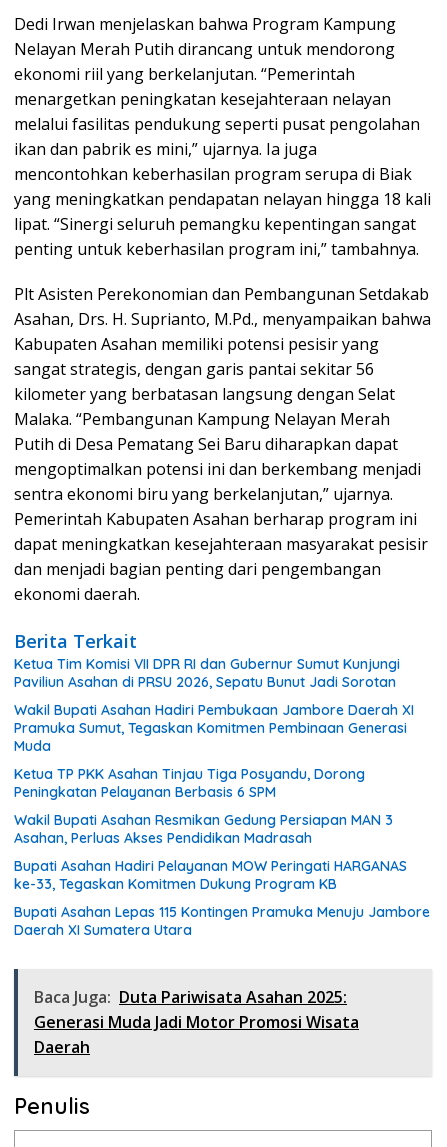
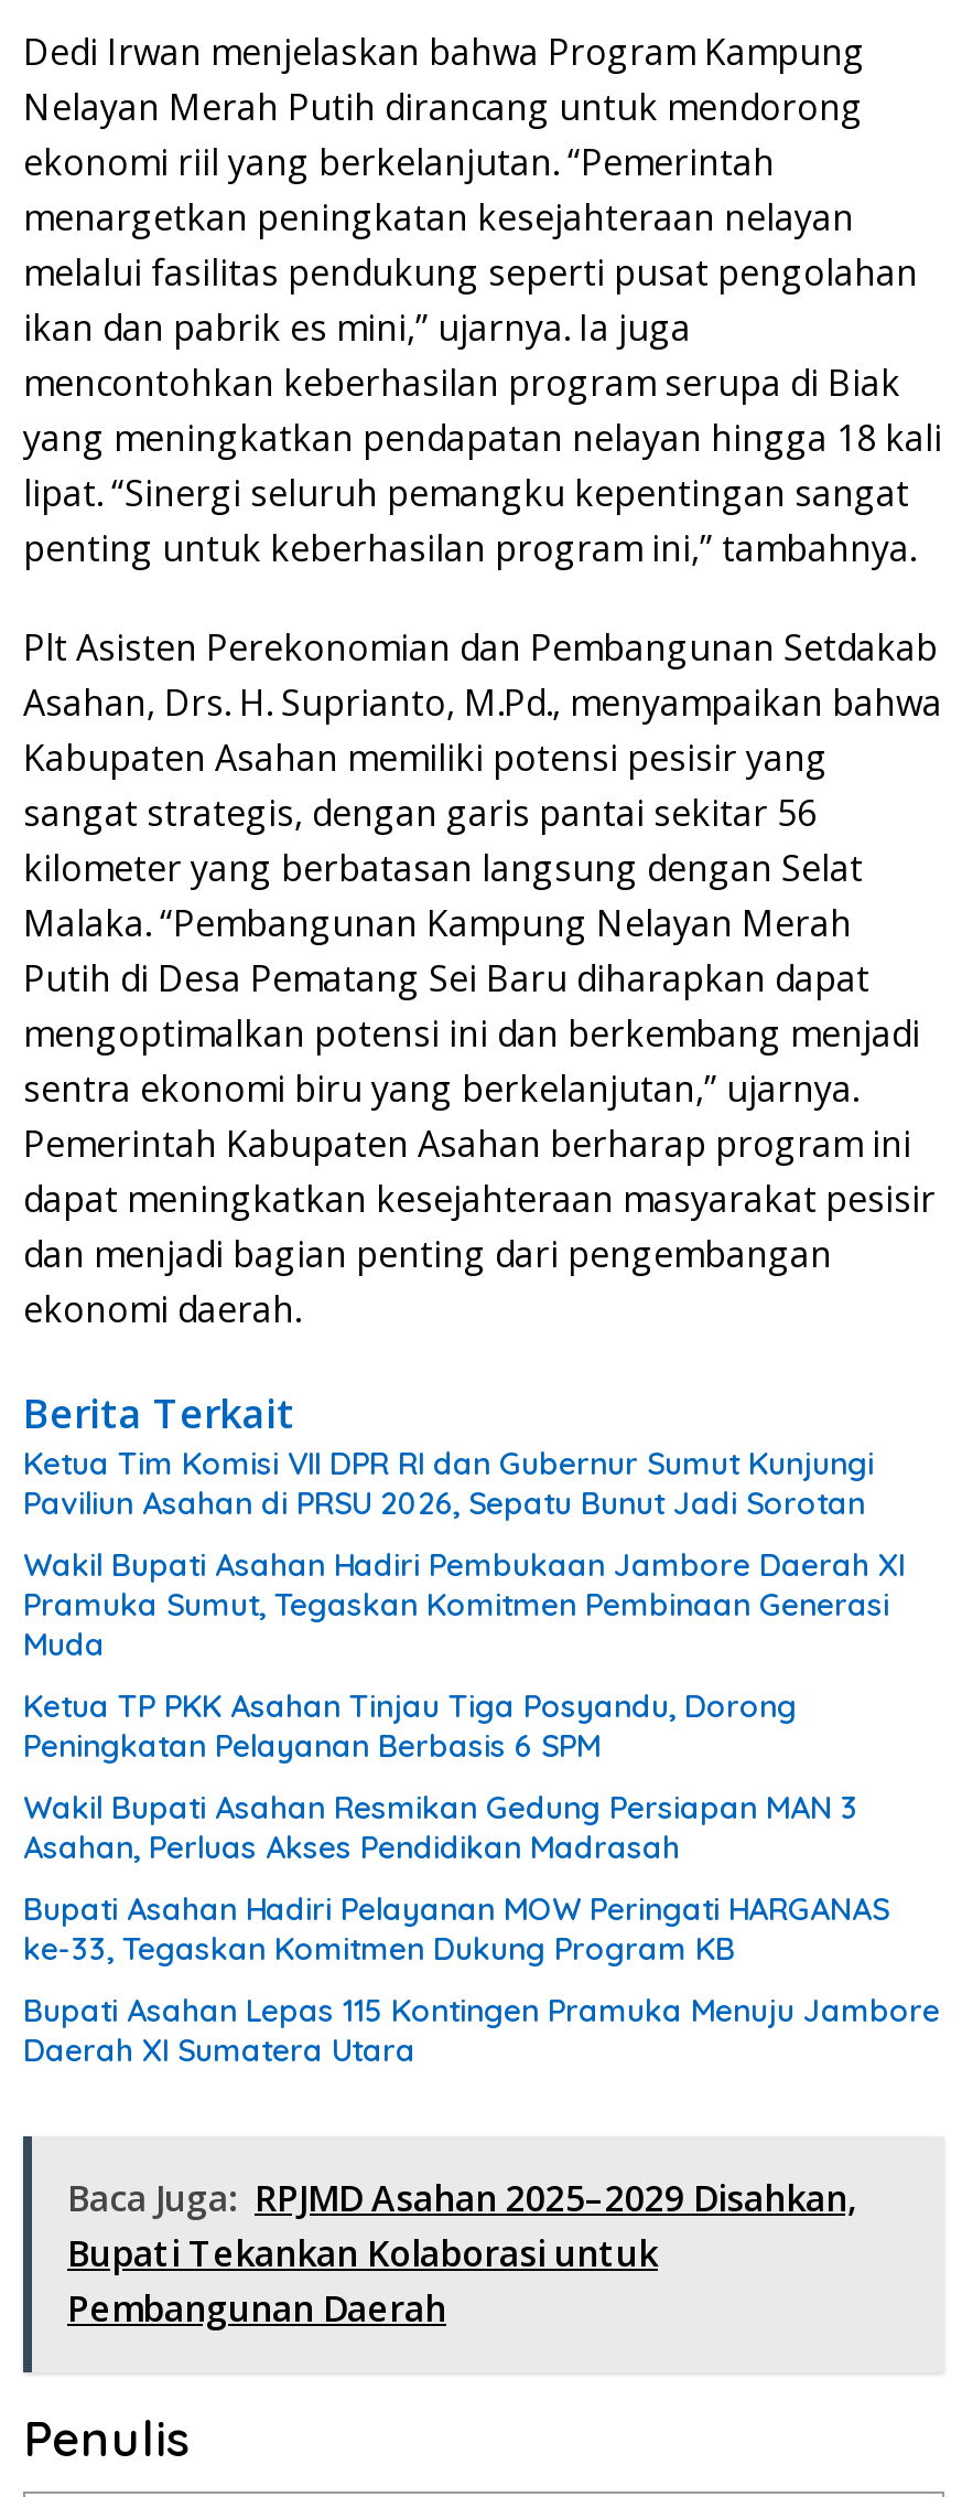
- Baca Juga: Duta Pariwisata Asahan 2025:
- Generasi Muda Jadi Motor Promosi Wisata
- Daerah
+ Baca Juga: RPJMD Asahan 2025–2029 Disahkan,
+ Bupati Tekankan Kolaborasi untuk
+ Pembangunan Daerah
